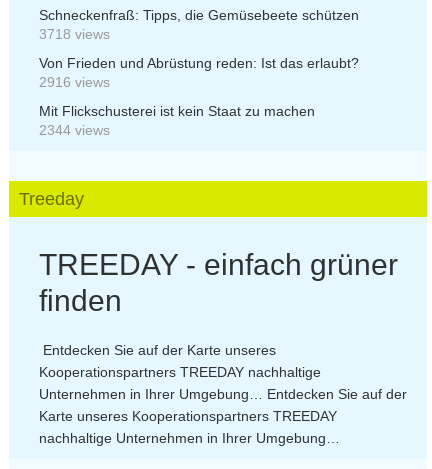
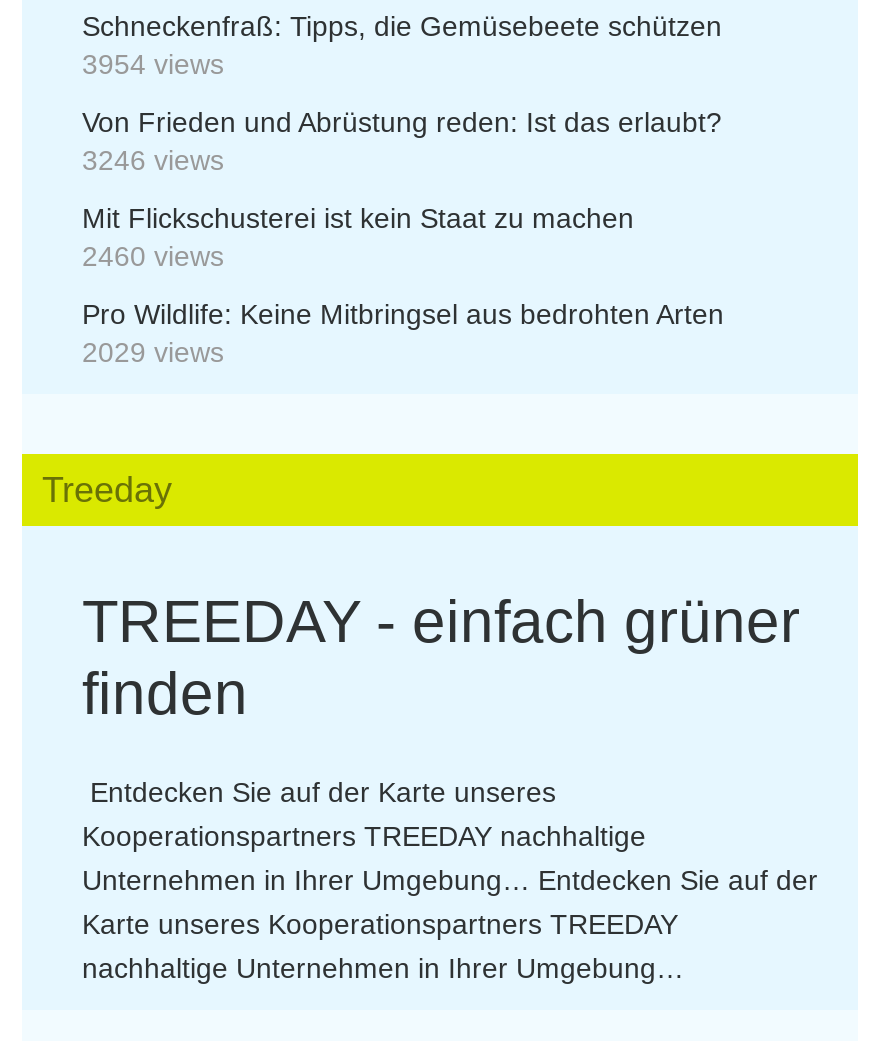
- 3718 views
+ 3954 views

- 2916 views
+ 3246 views

- 2344 views
+ 2460 views
+ Pro Wildlife: Keine Mitbringsel aus bedrohten Arten
+ 2029 views
